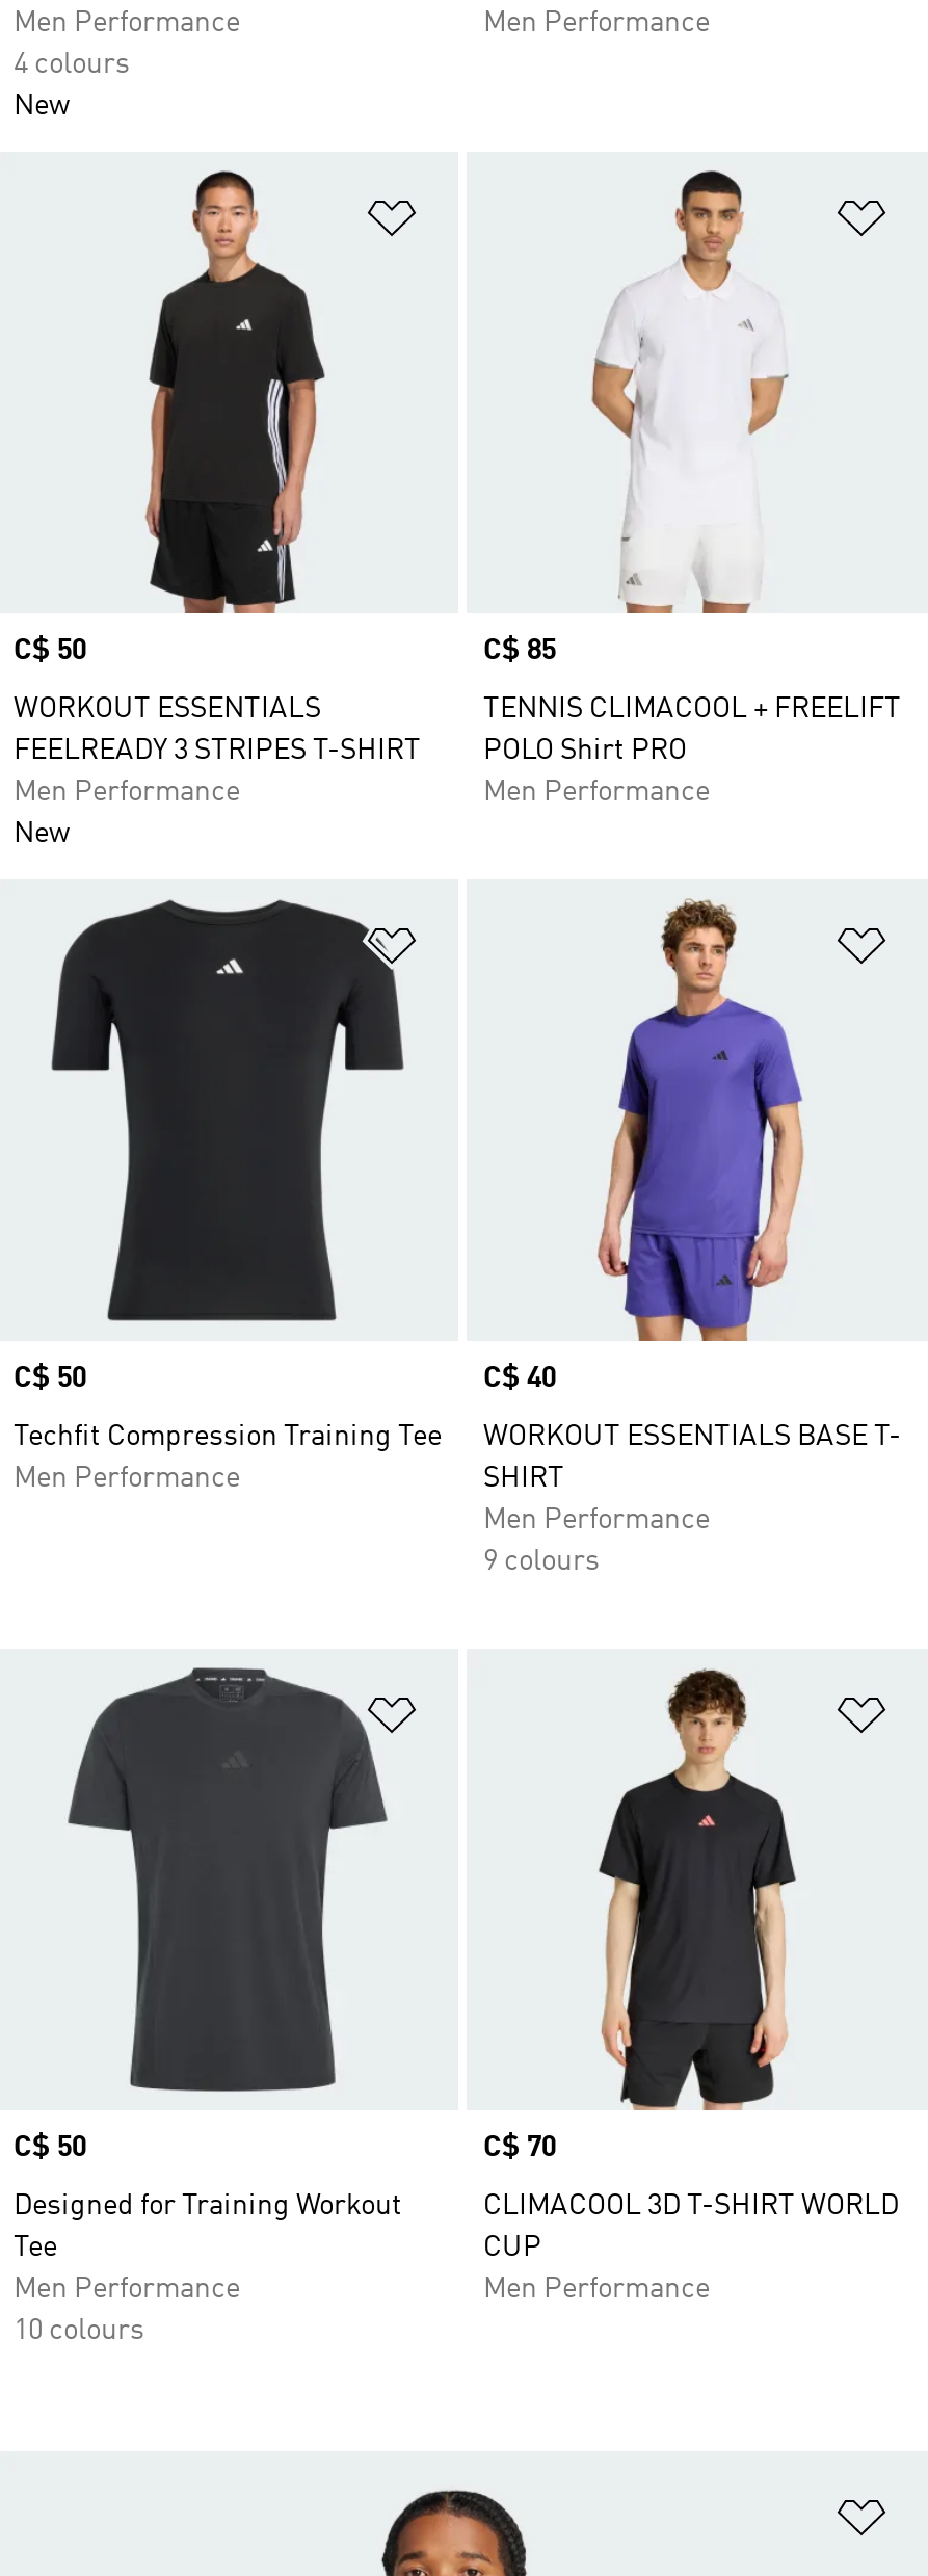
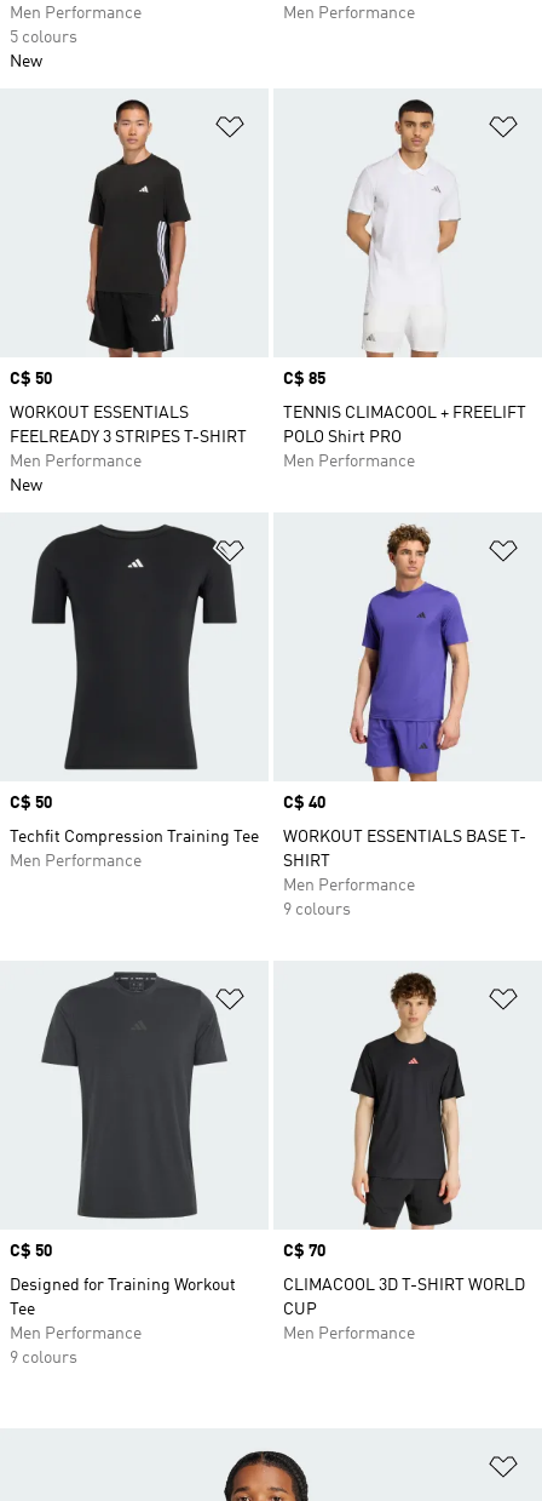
- 4 colours
+ 5 colours

- 10 colours
+ 9 colours
